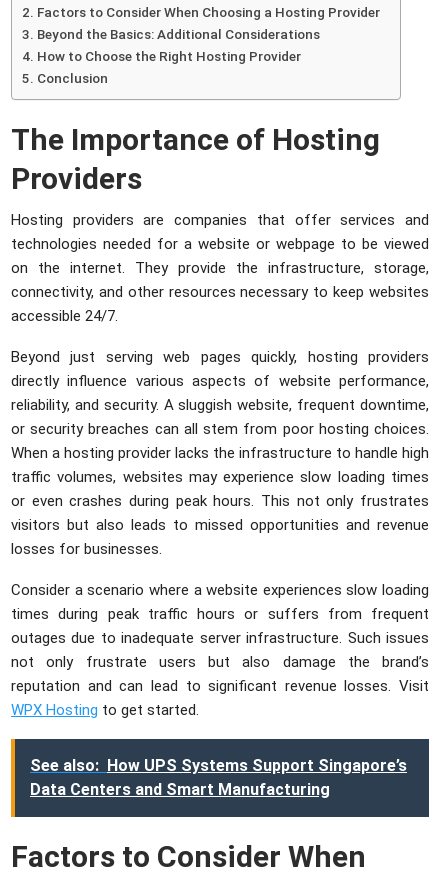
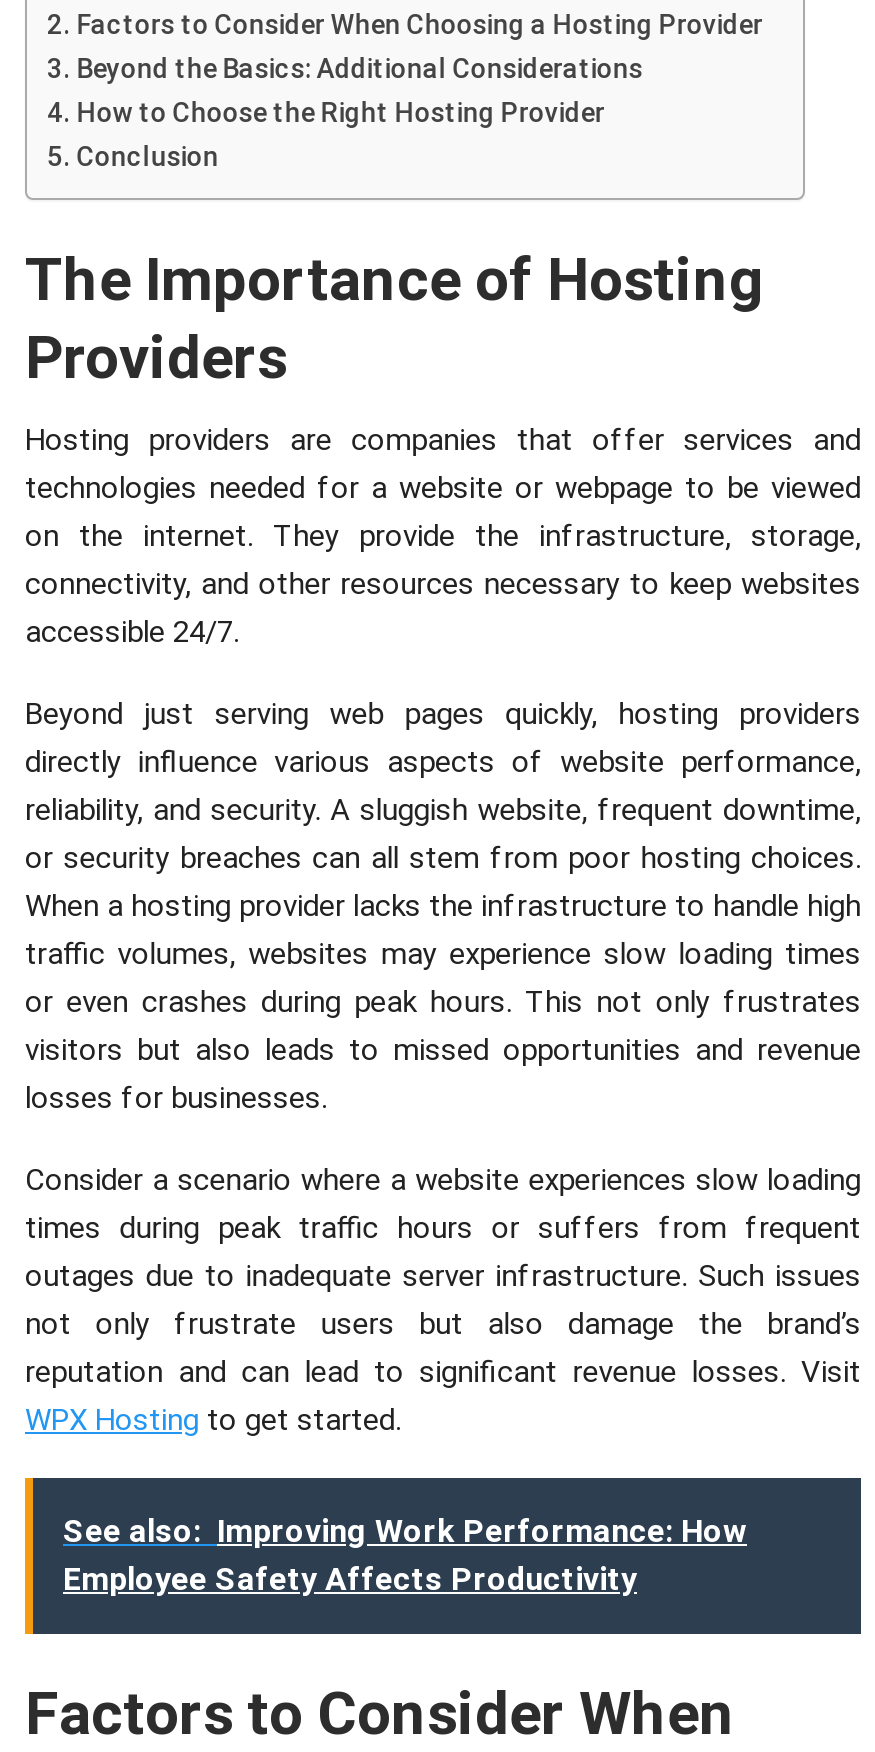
- See also: How UPS Systems Support Singapore’s
- Data Centers and Smart Manufacturing
+ See also: Improving Work Performance: How
+ Employee Safety Affects Productivity
